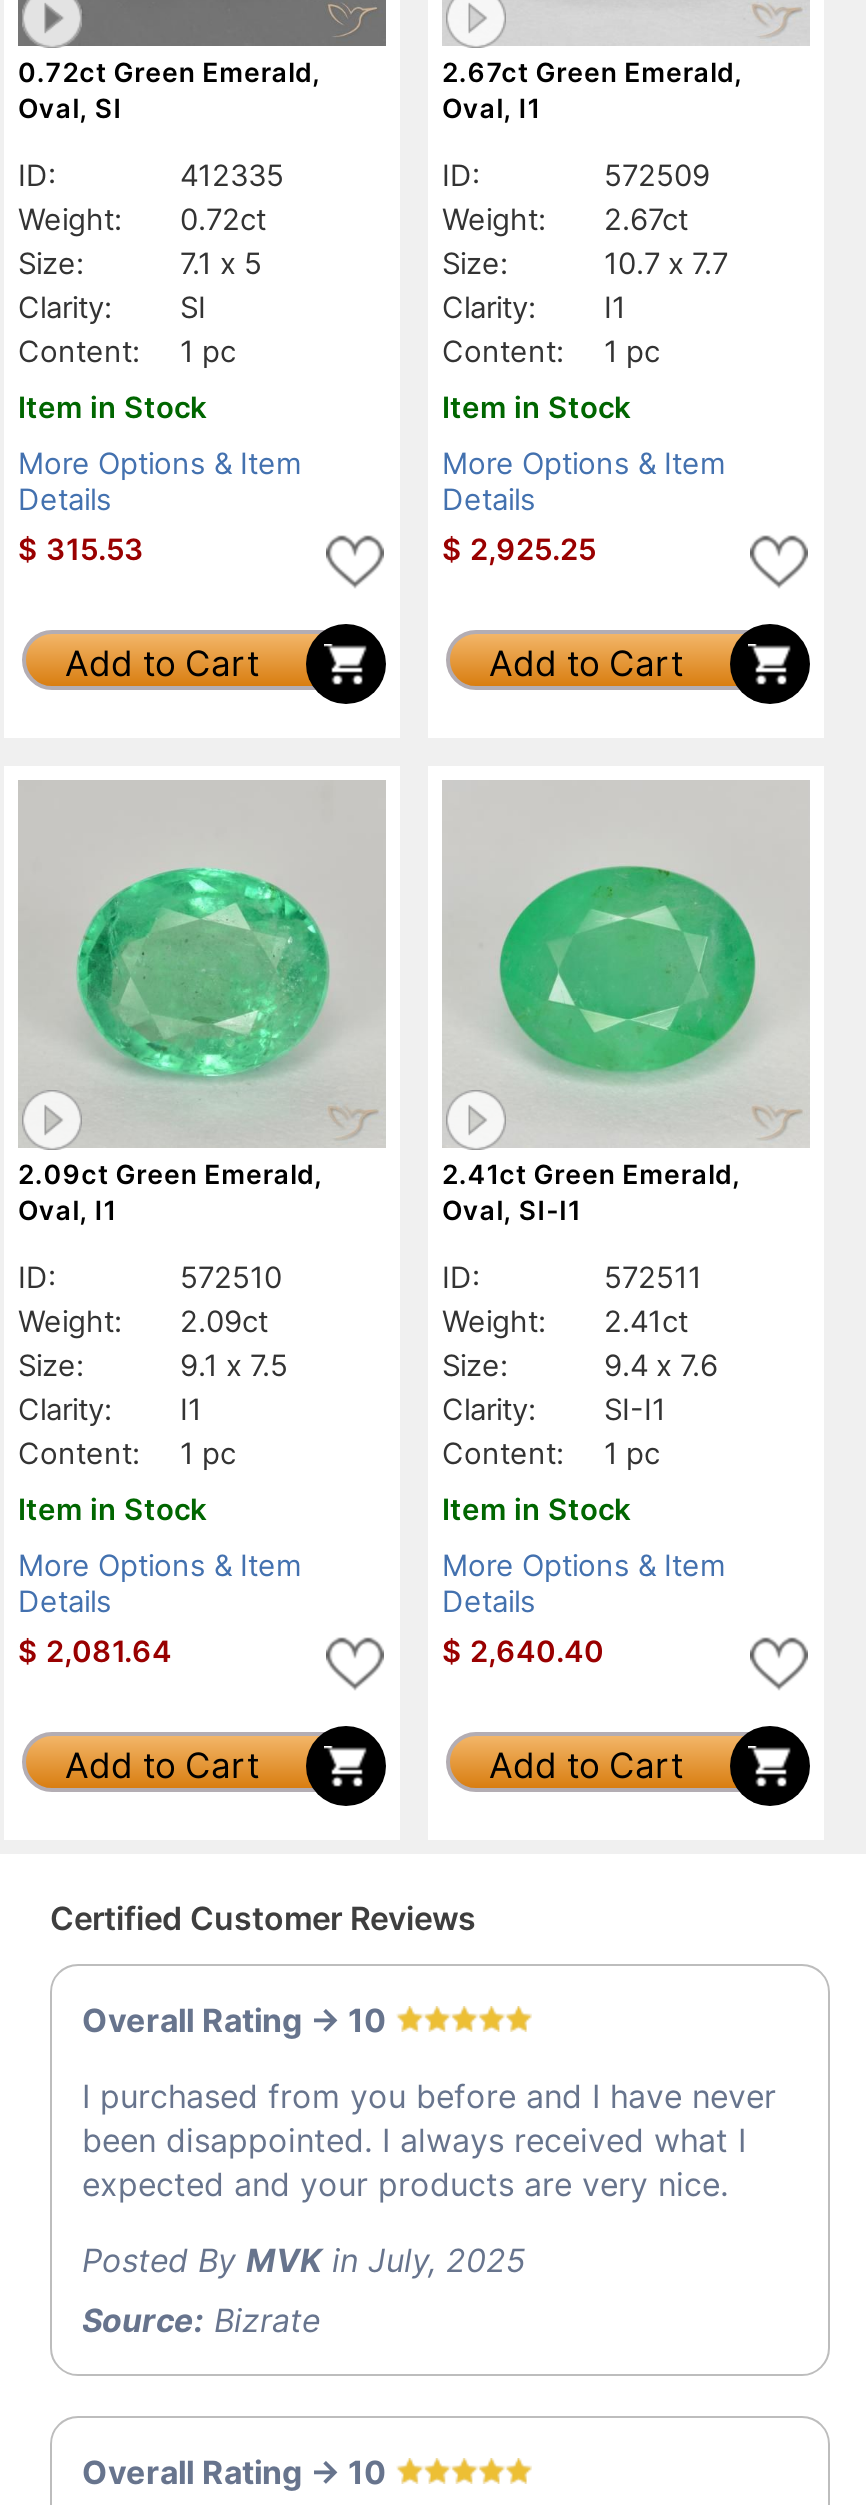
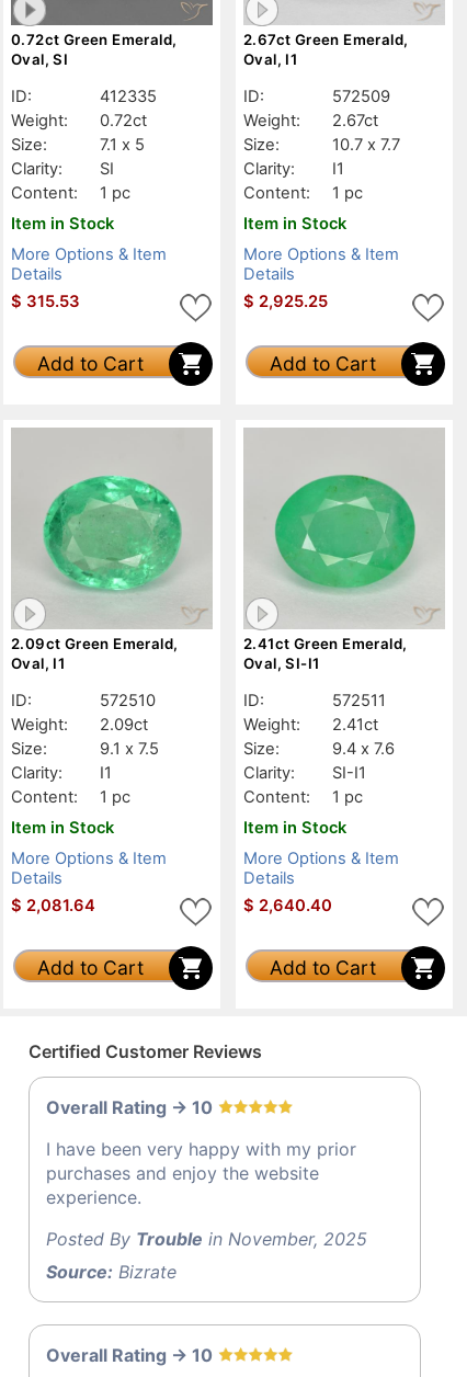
- I purchased from you before and I have never
- been disappointed. I always received what I
- expected and your products are very nice.
+ I have been very happy with my prior
+ purchases and enjoy the website
+ experience.

- Posted By MVK in July, 2025
+ Posted By Trouble in November, 2025
